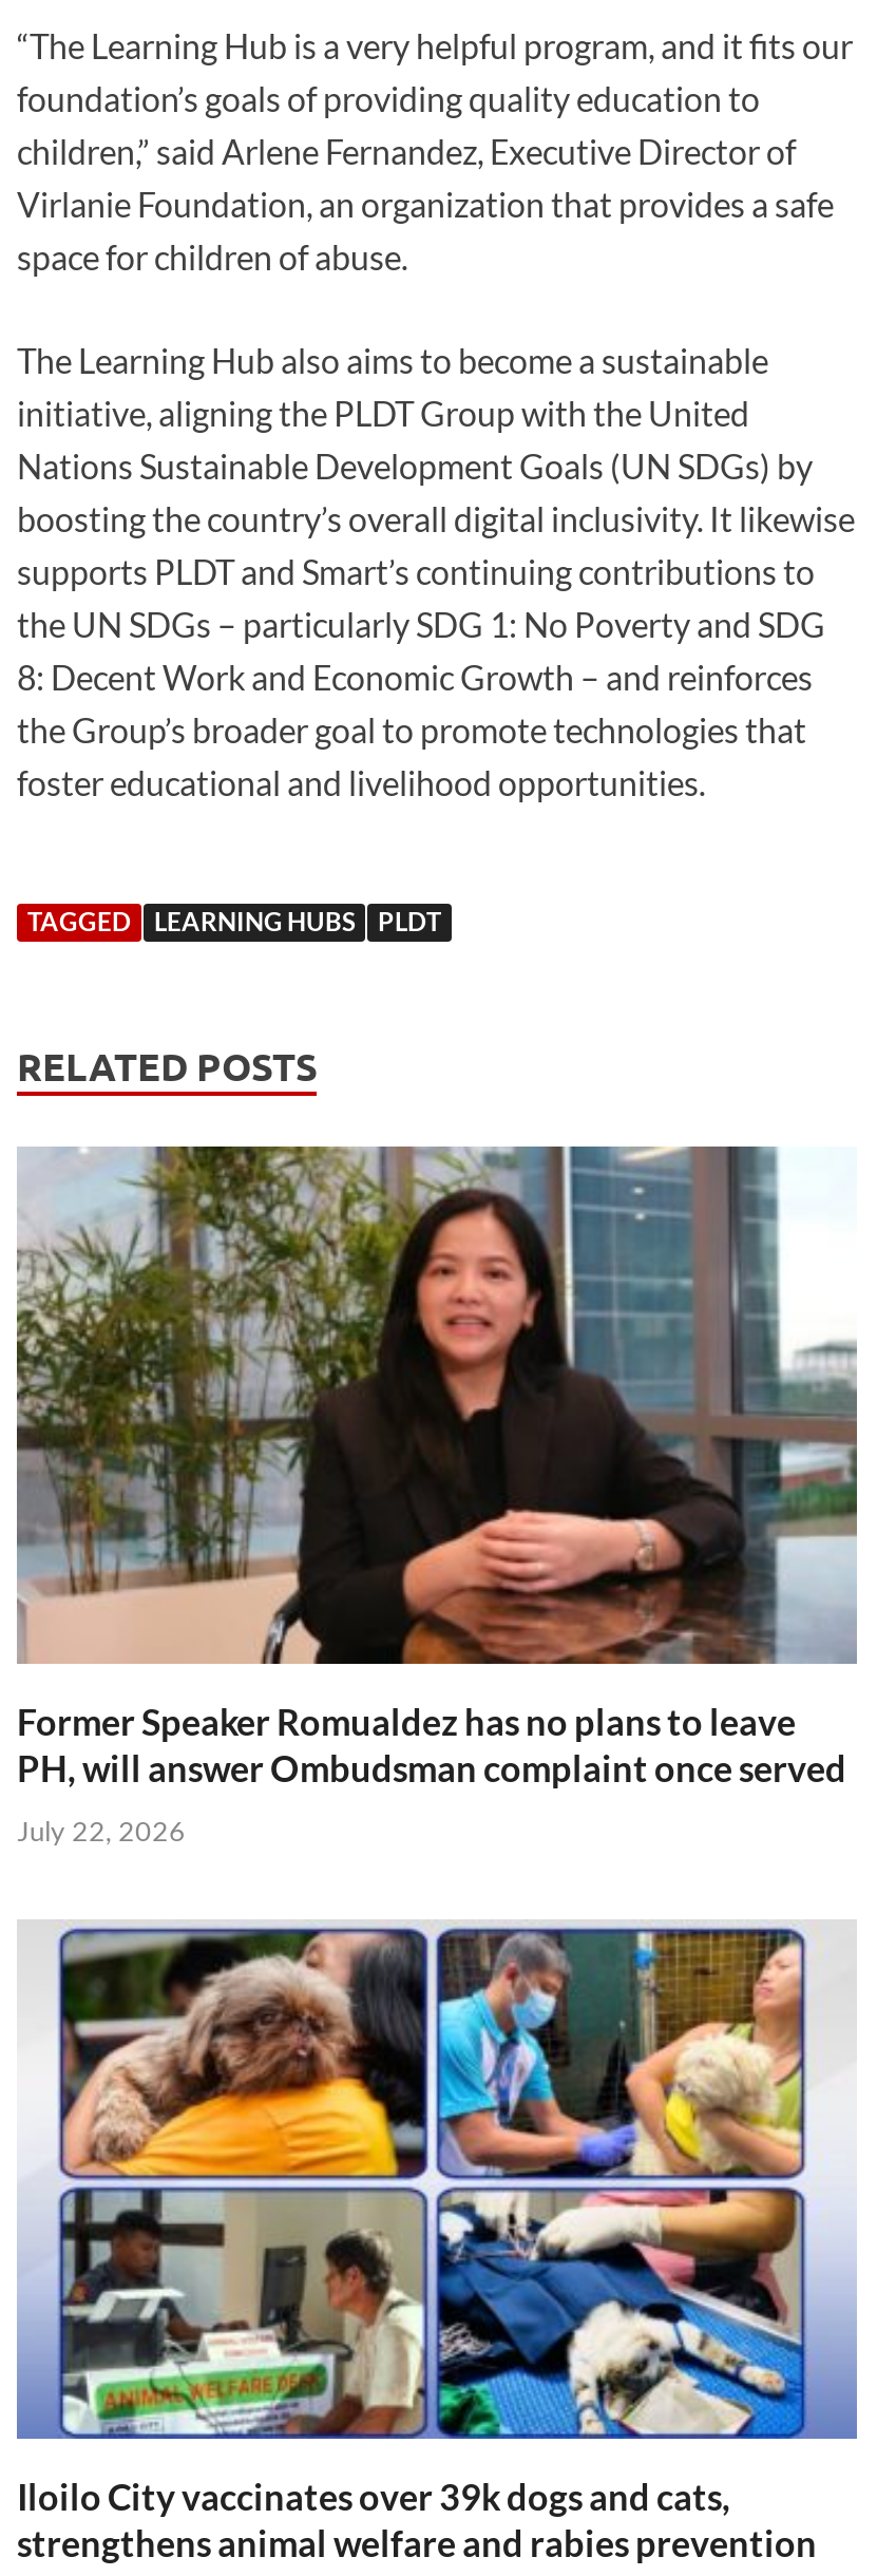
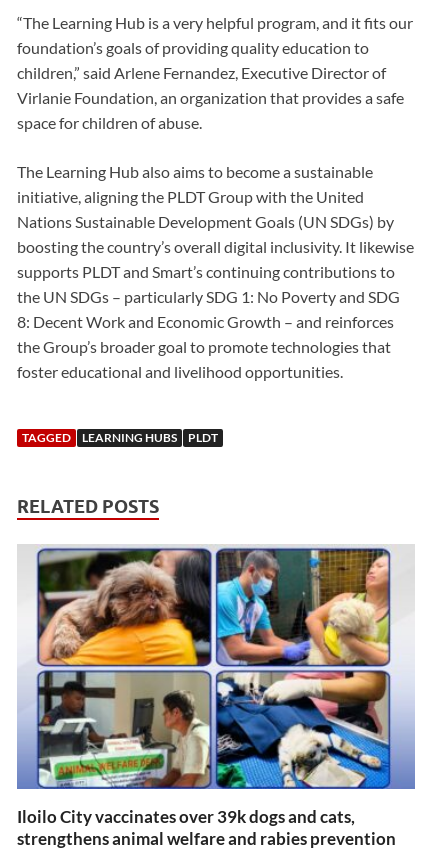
- [image]
- Former Speaker Romualdez has no plans to leave
- PH, will answer Ombudsman complaint once served
- July 22, 2026
